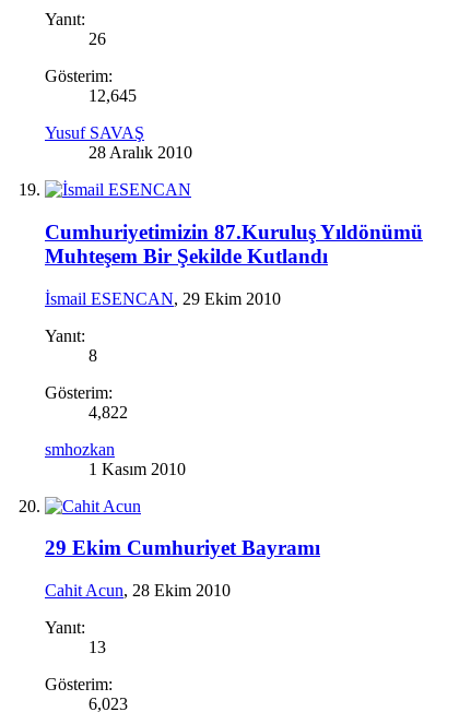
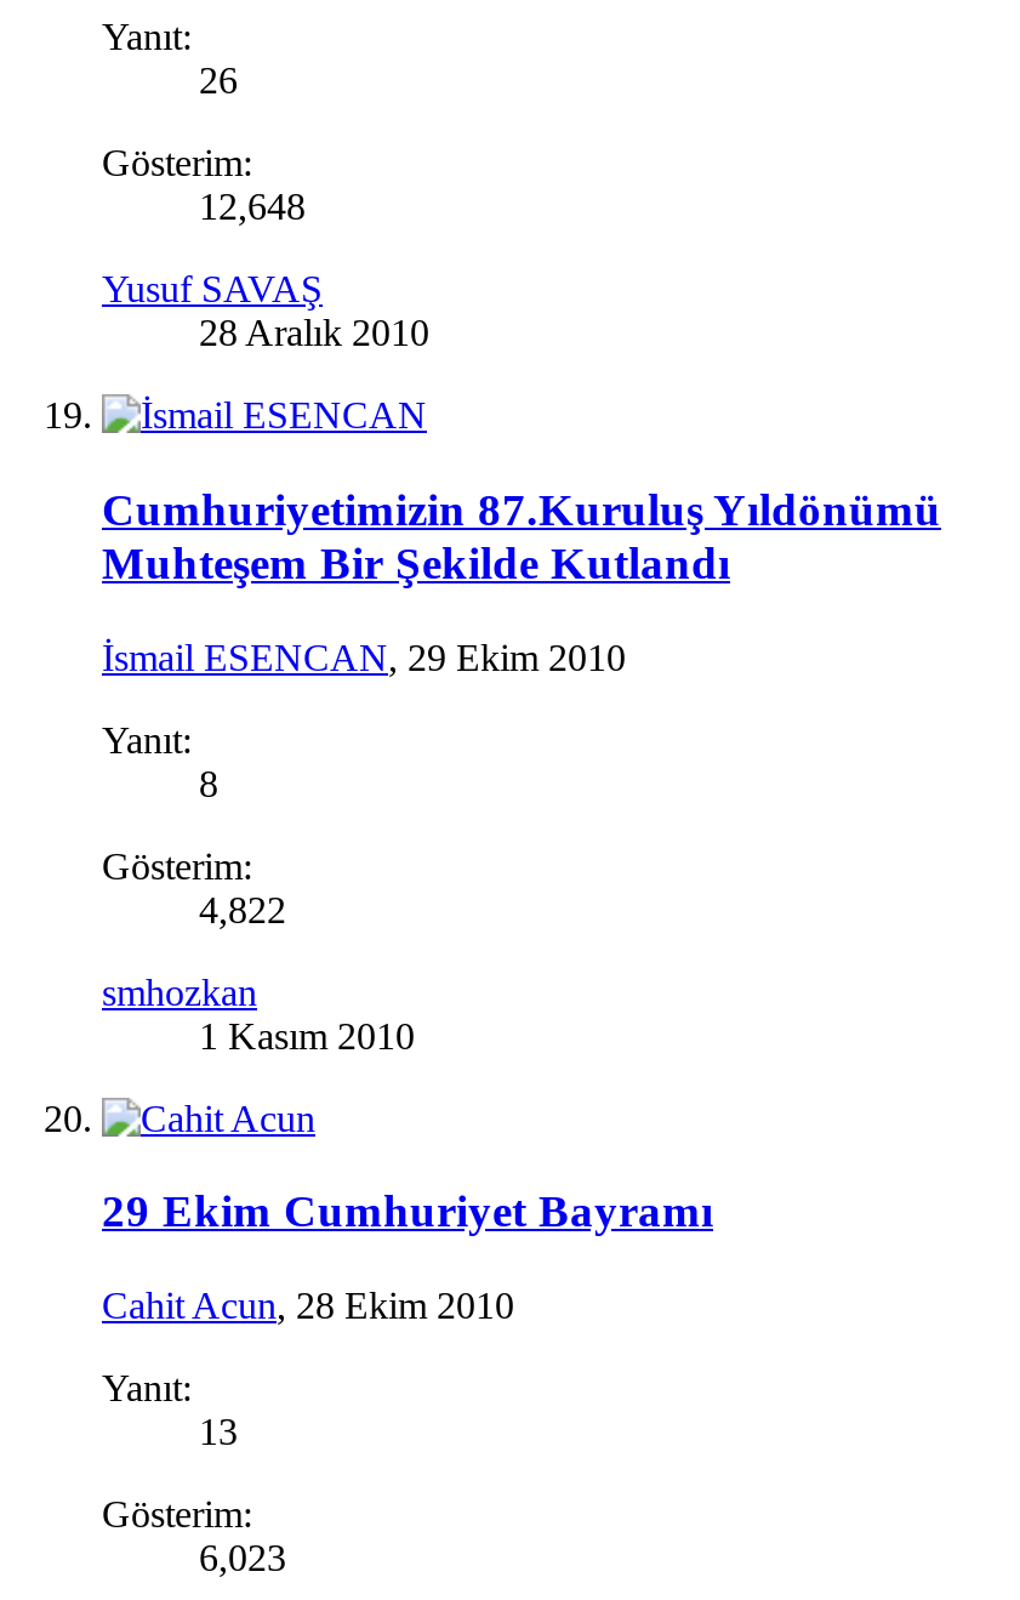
- 12,645
+ 12,648
